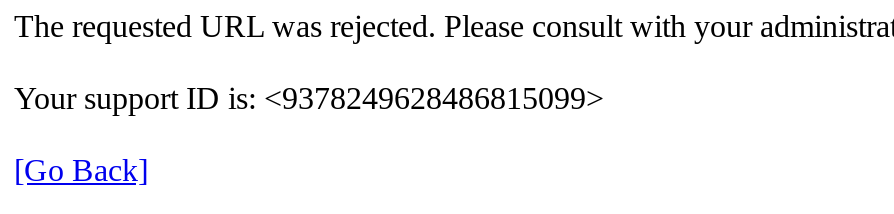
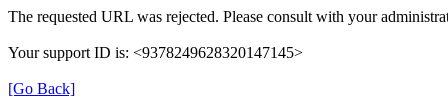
- Your support ID is: <9378249628486815099>
+ Your support ID is: <9378249628320147145>
